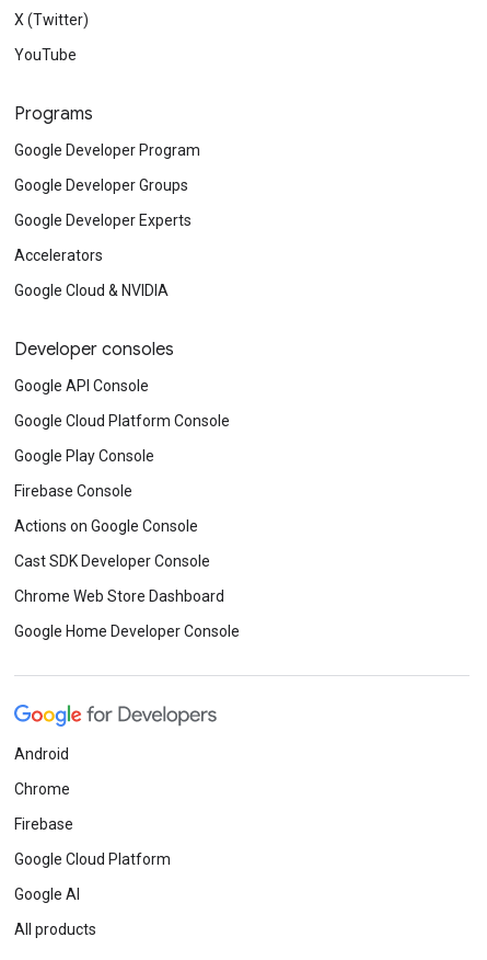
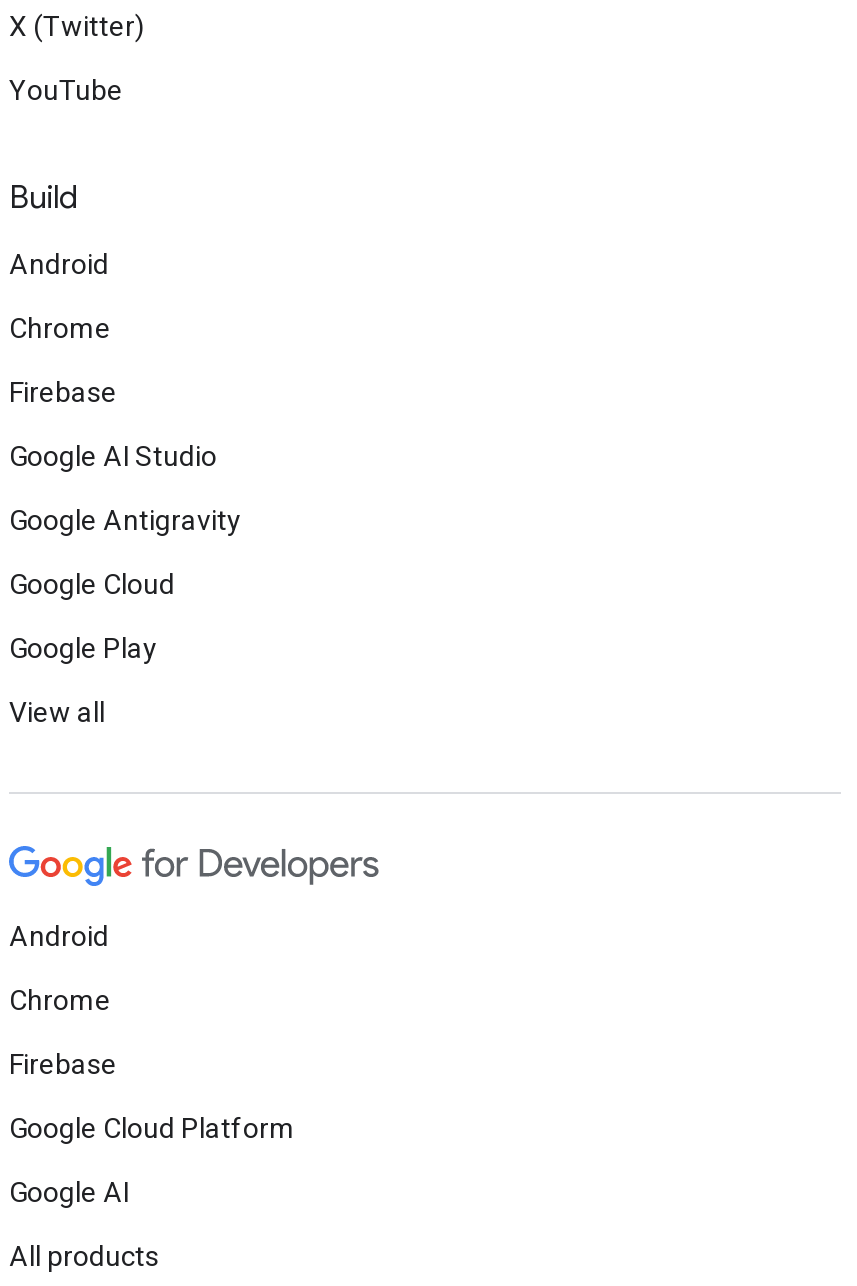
- Programs
- Google Developer Program
- Google Developer Groups
- Google Developer Experts
- Accelerators
- Google Cloud & NVIDIA
- Developer consoles
- Google API Console
- Google Cloud Platform Console
- Google Play Console
- Firebase Console
- Actions on Google Console
- Cast SDK Developer Console
- Chrome Web Store Dashboard
- Google Home Developer Console
+ Build
+ Android
+ Chrome
+ Firebase
+ Google AI Studio
+ Google Antigravity
+ Google Cloud
+ Google Play
+ View all
